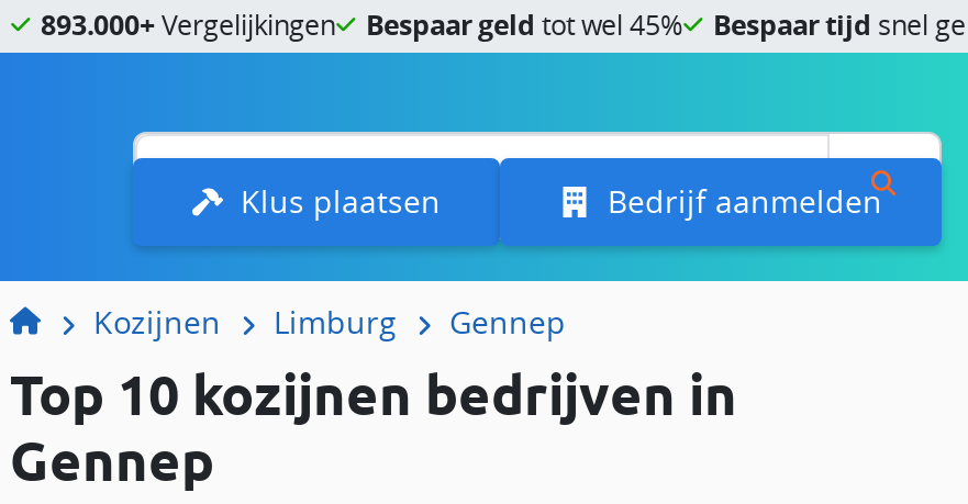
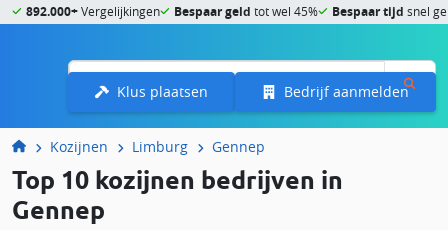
- 893.000+ Vergelijkingen
+ 892.000+ Vergelijkingen
